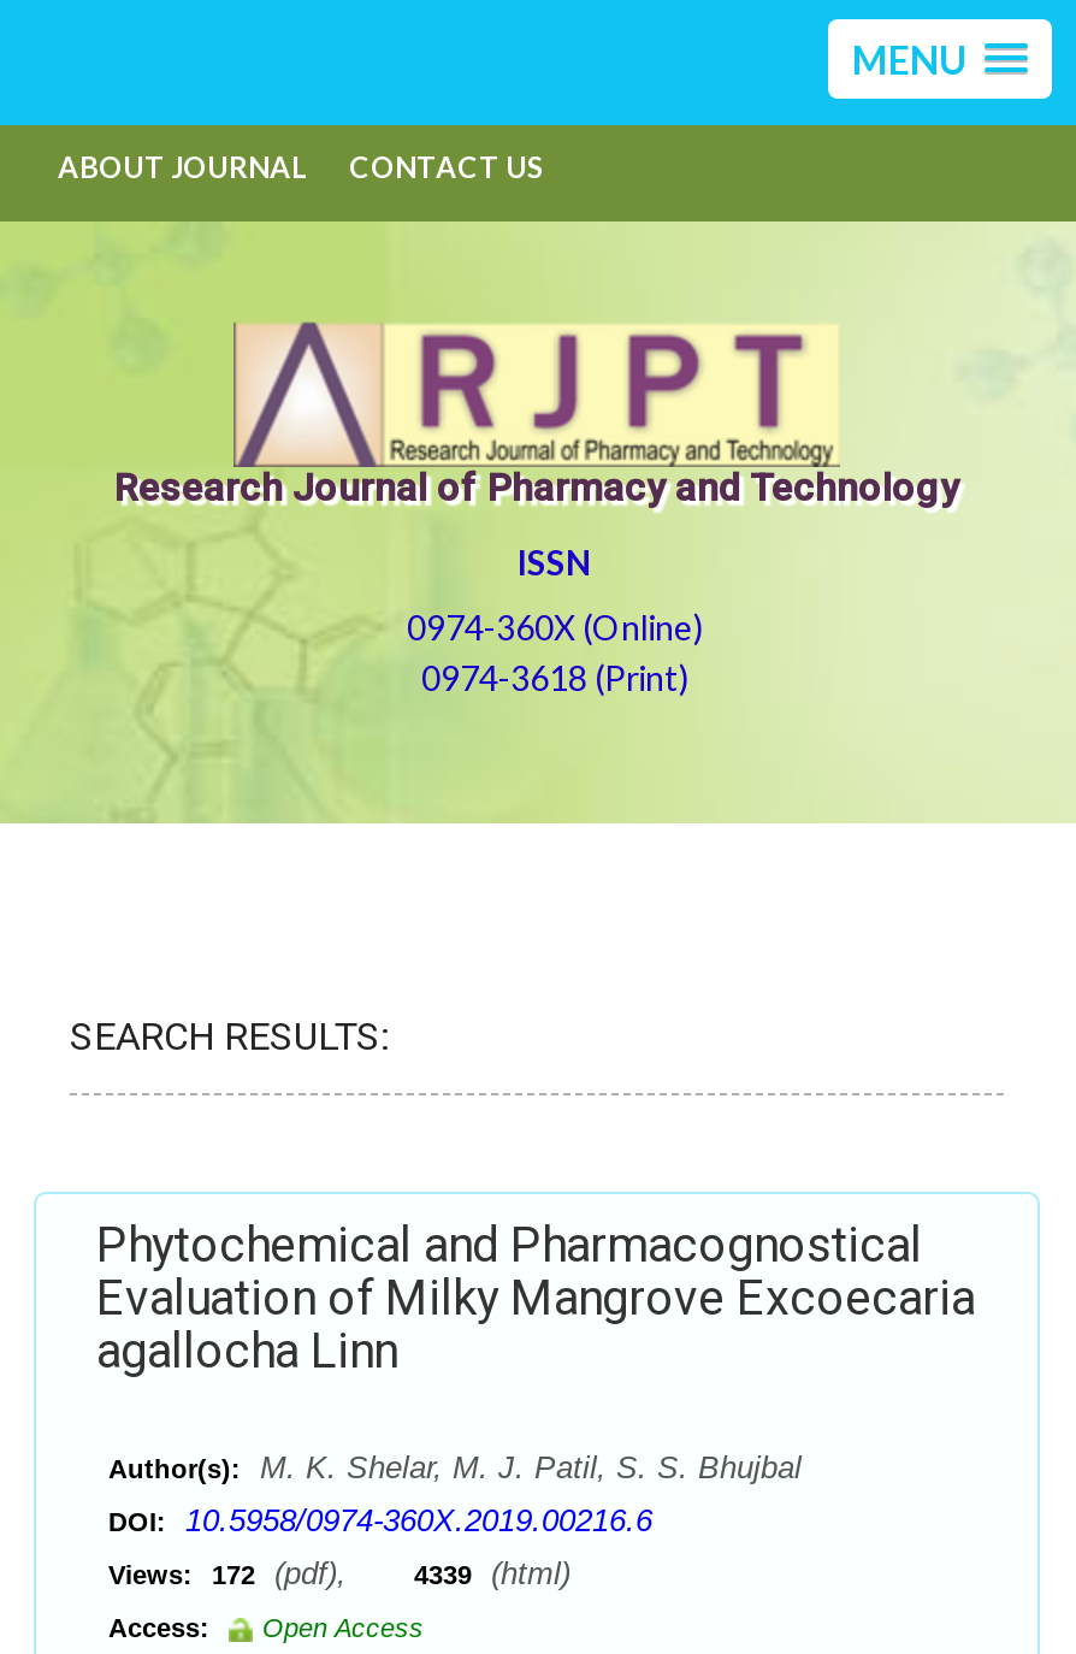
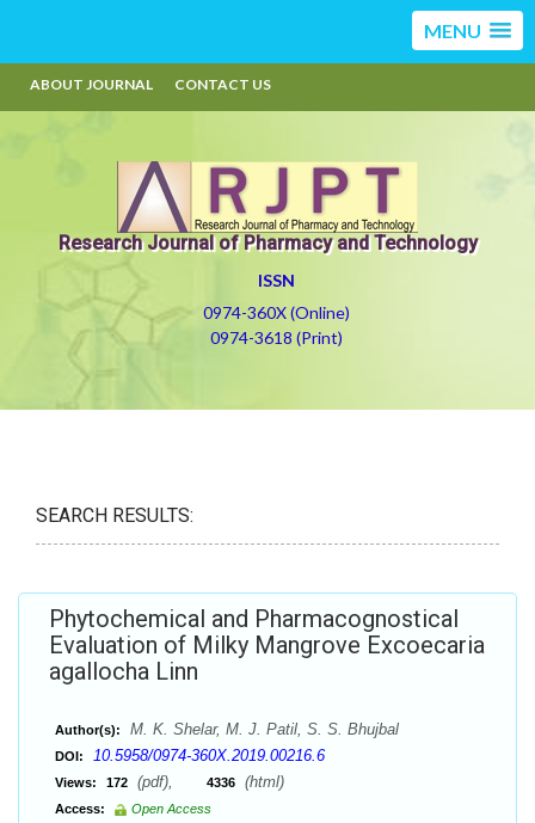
- Views: 172 (pdf), 4339 (html)
+ Views: 172 (pdf), 4336 (html)
